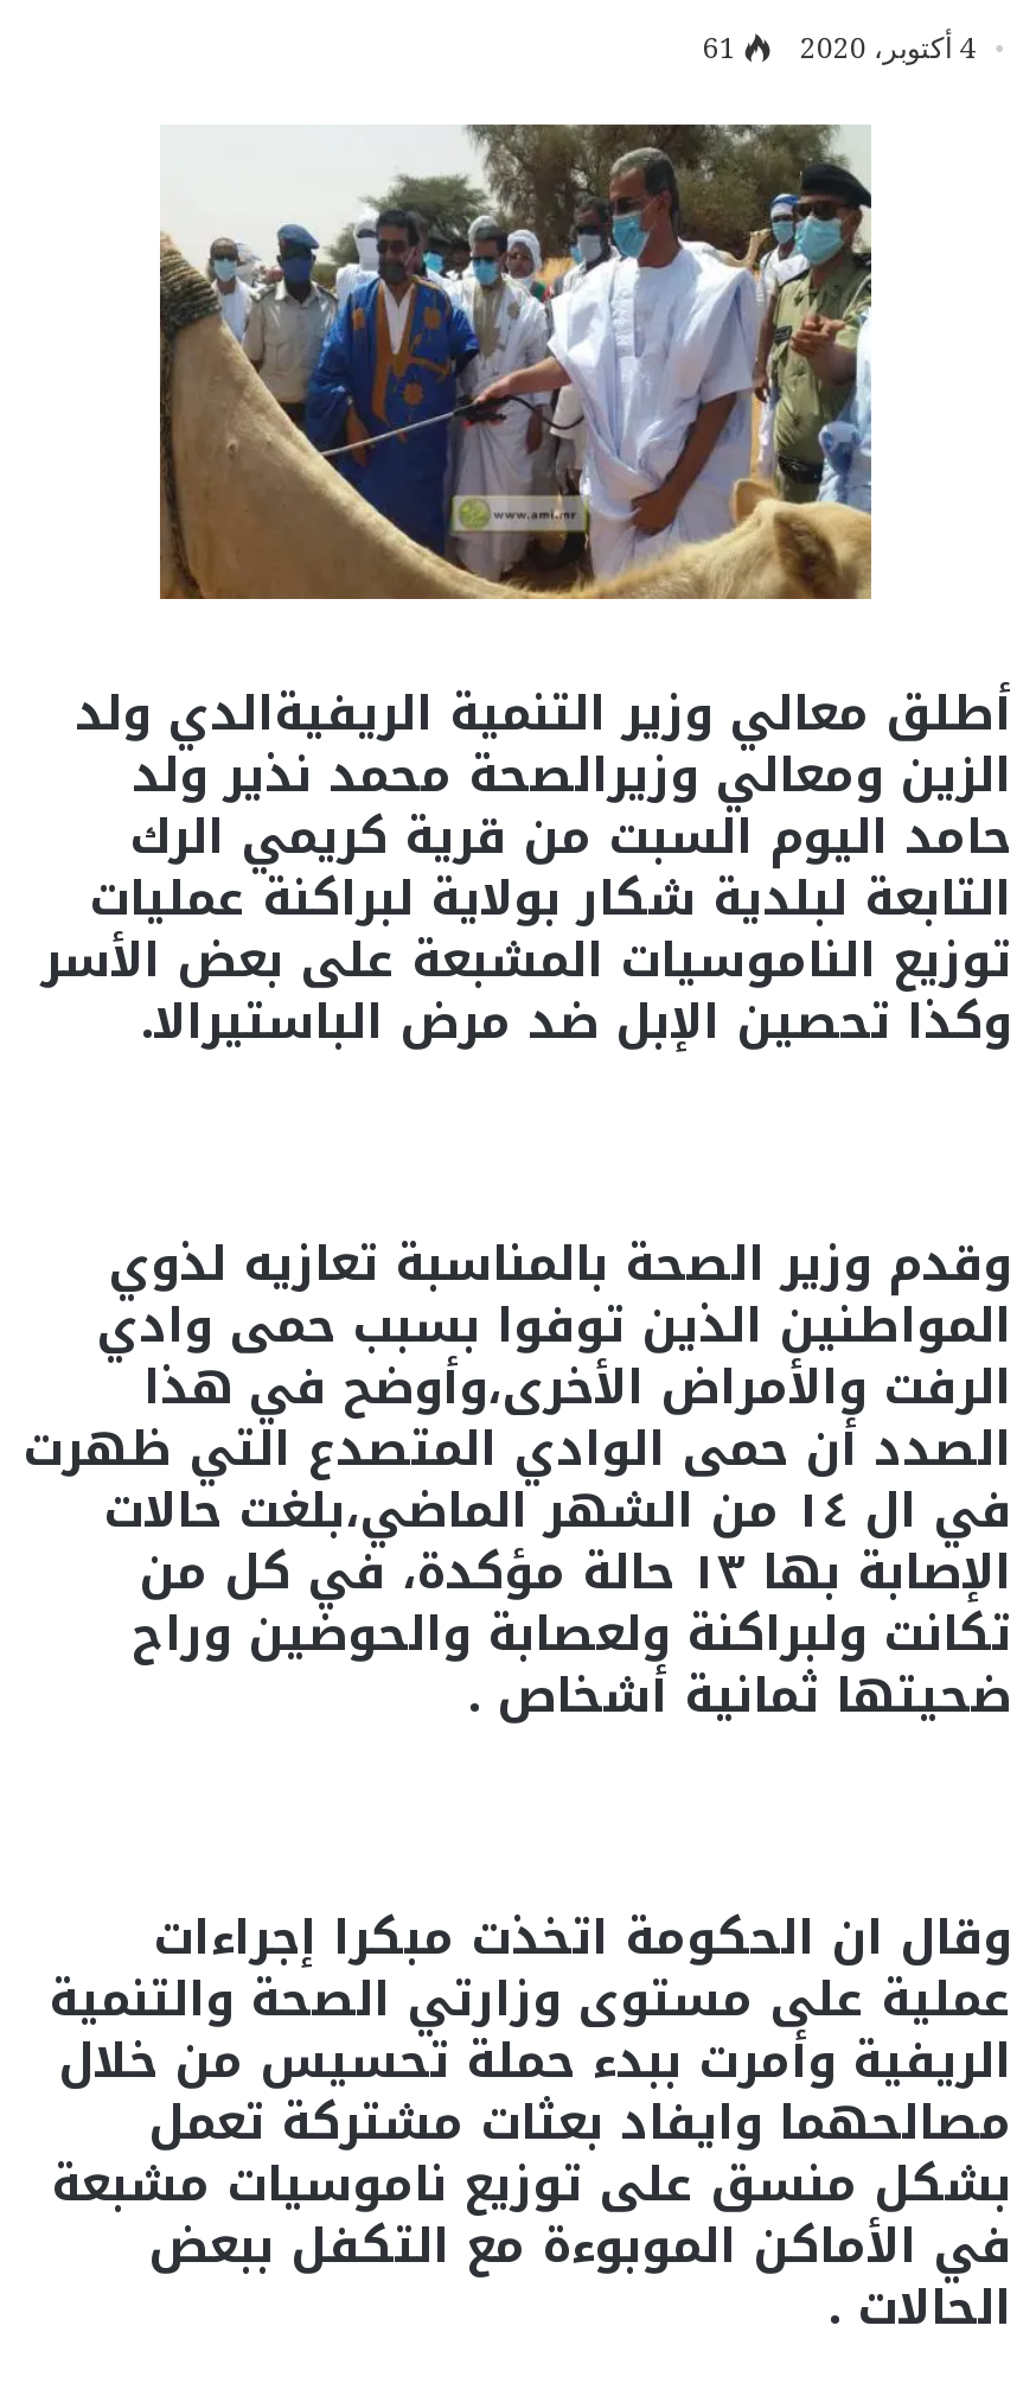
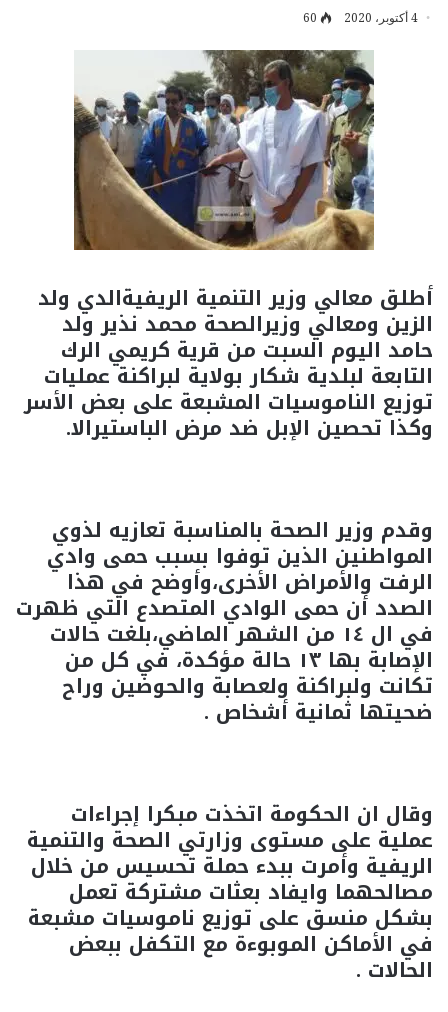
- 61
+ 60
